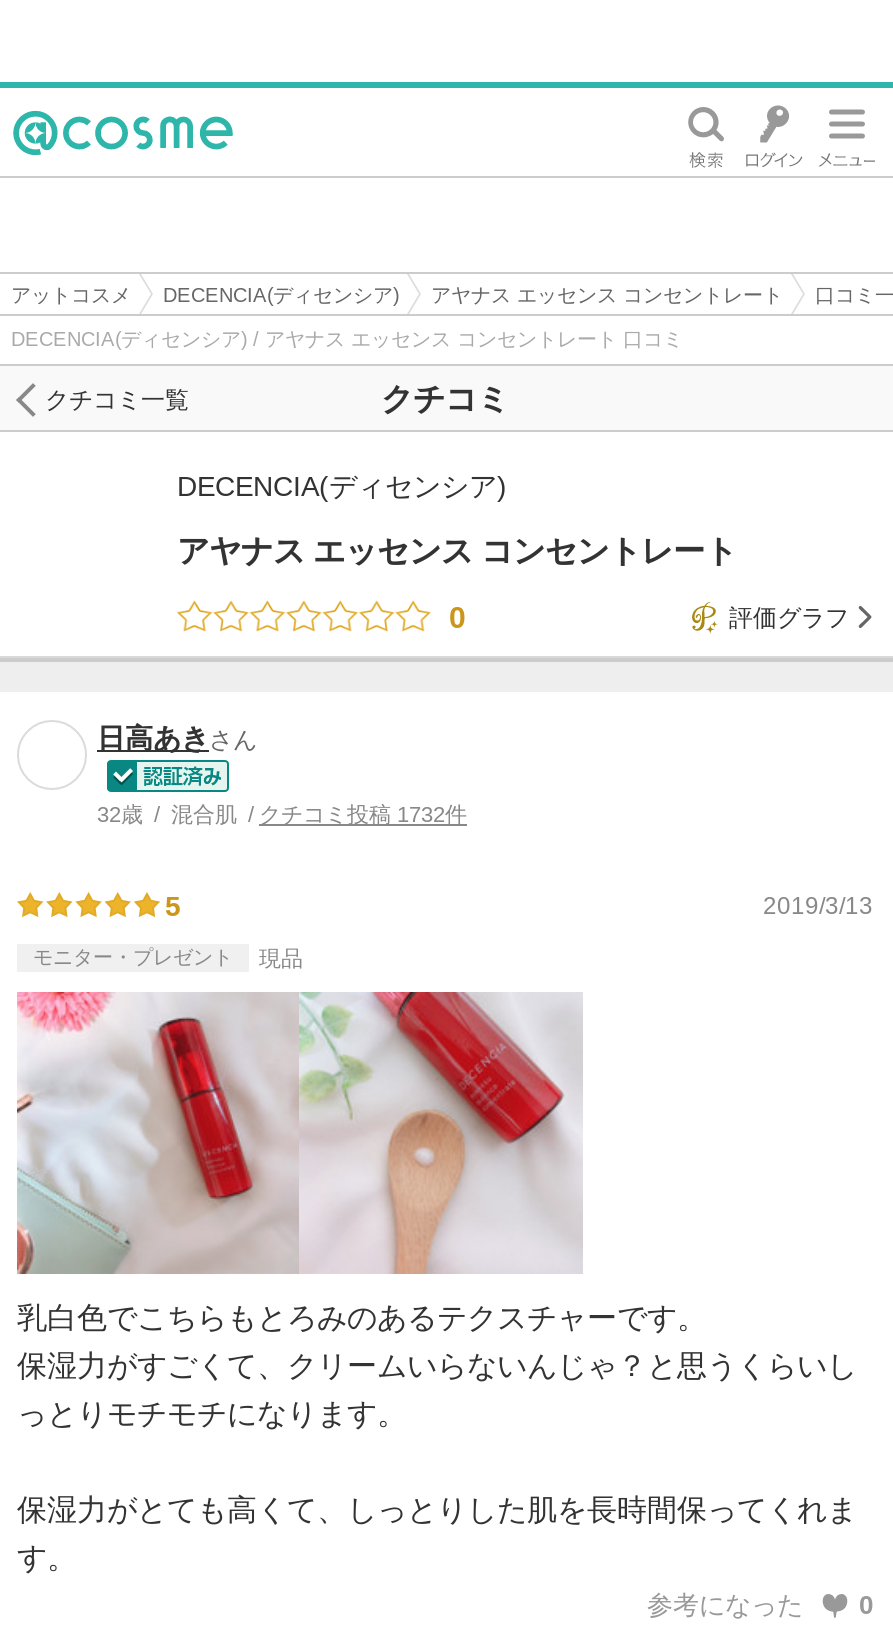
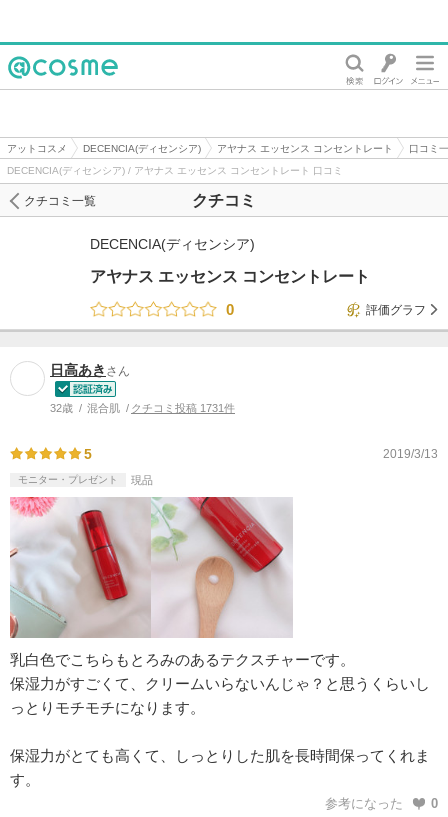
- クチコミ投稿 1732件
+ クチコミ投稿 1731件
